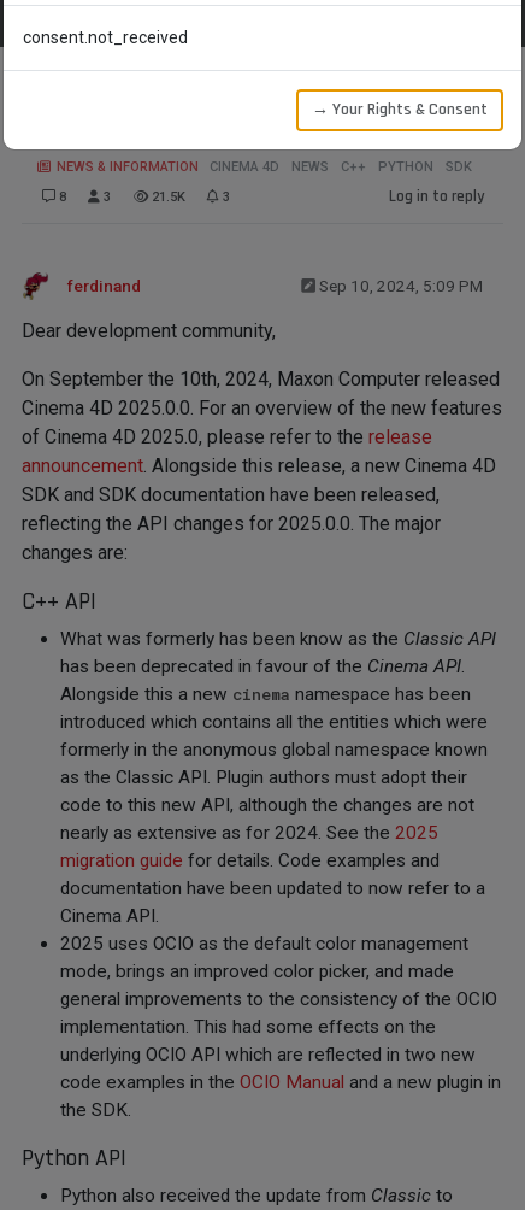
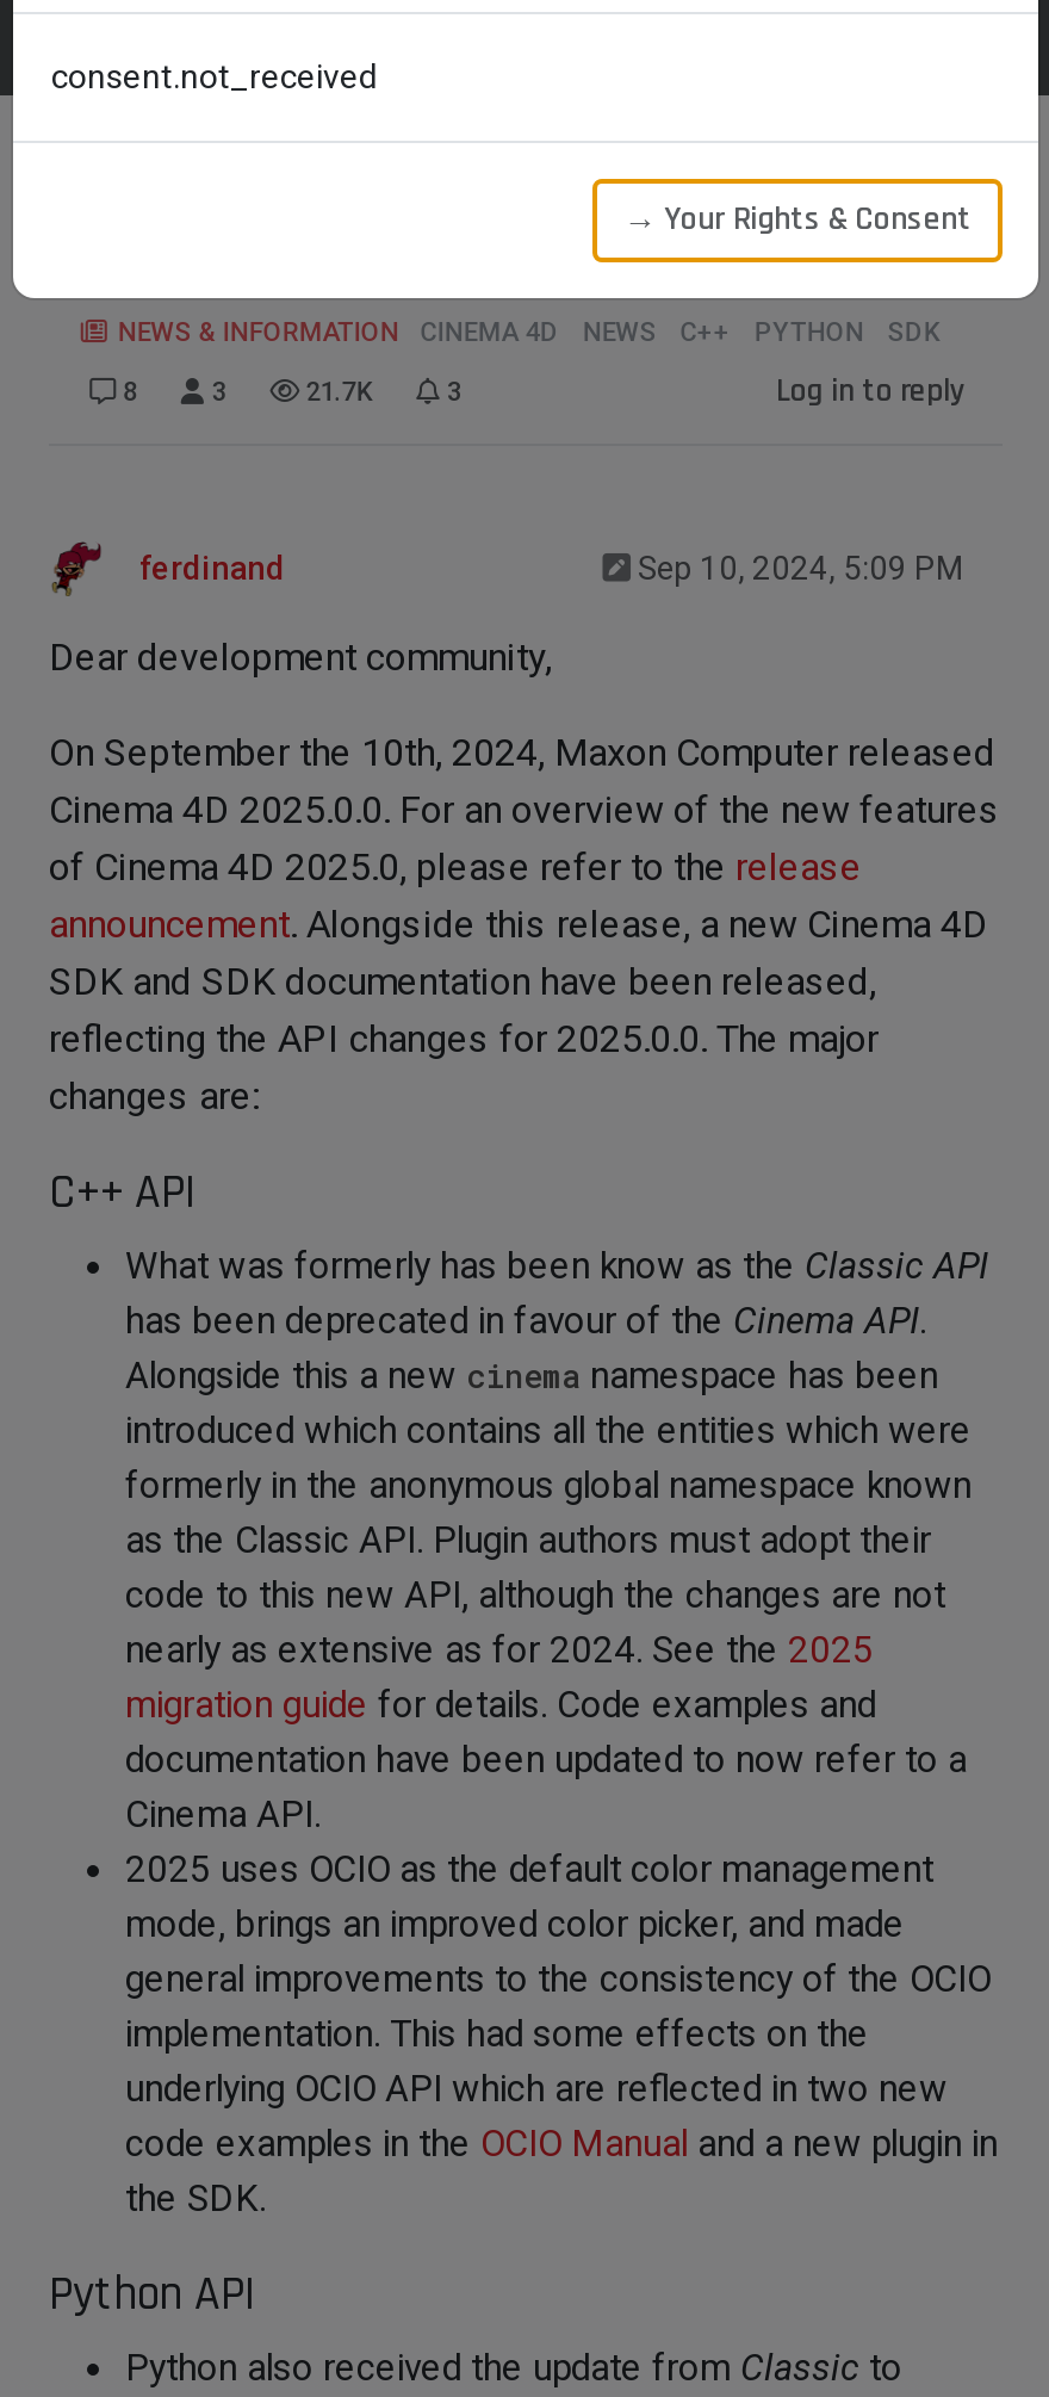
- 21.5K
+ 21.7K
